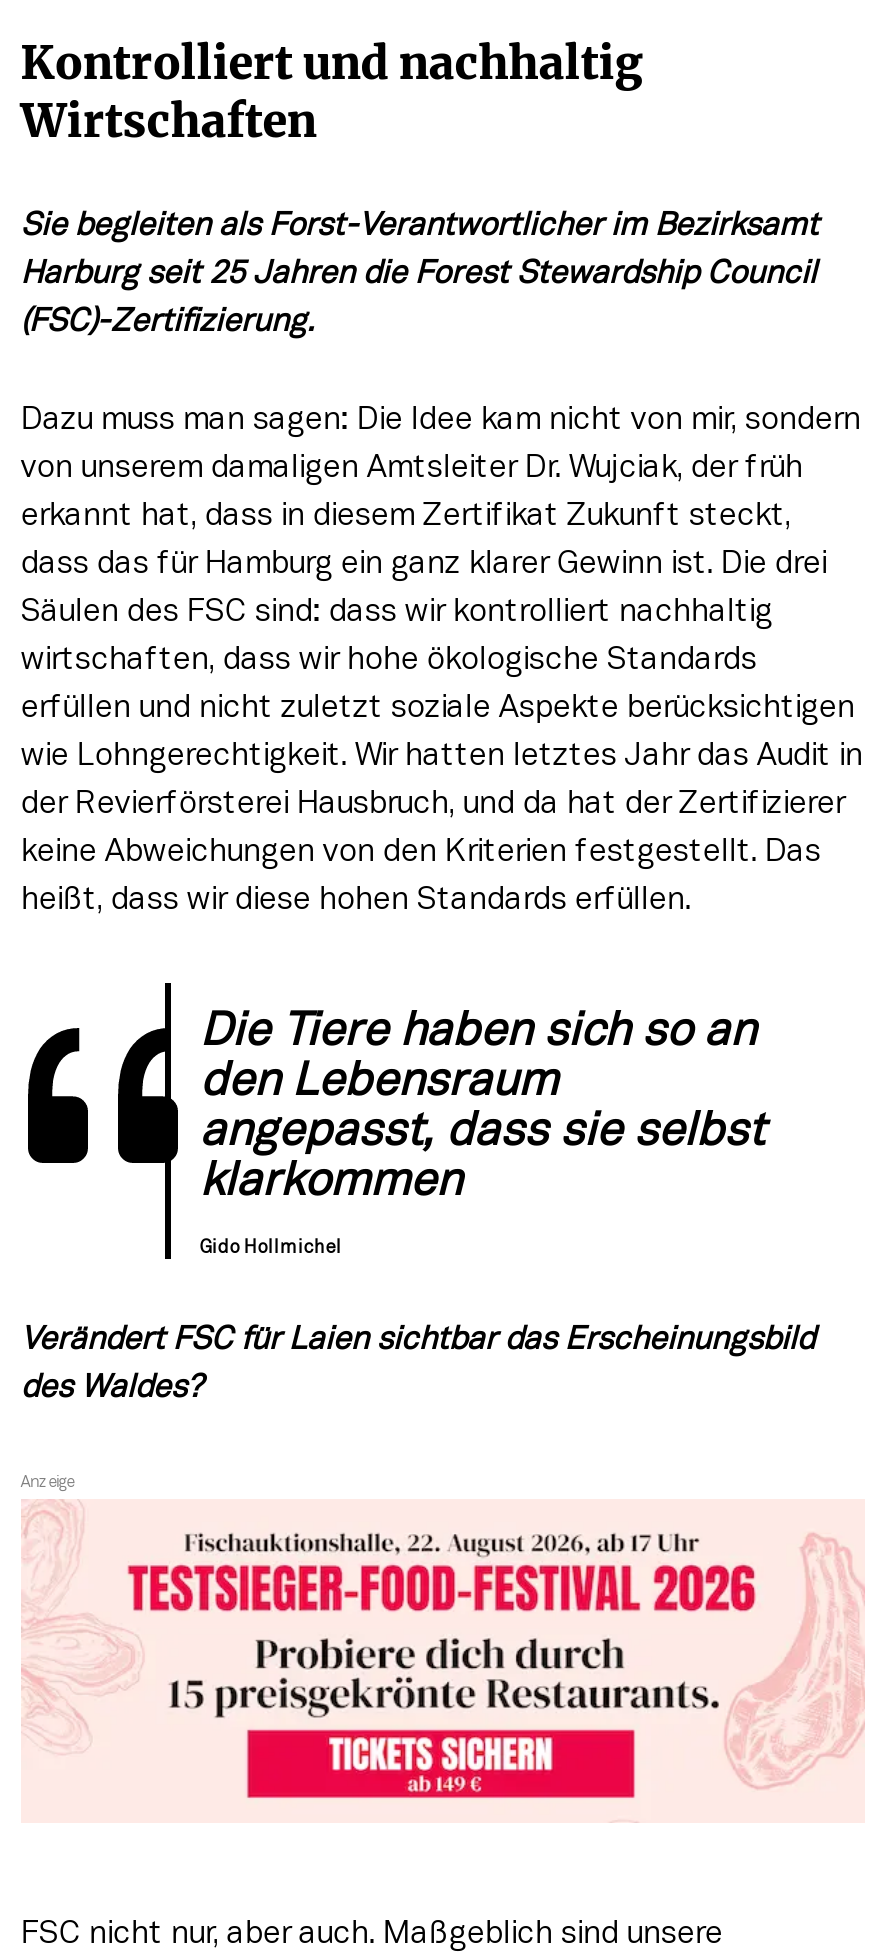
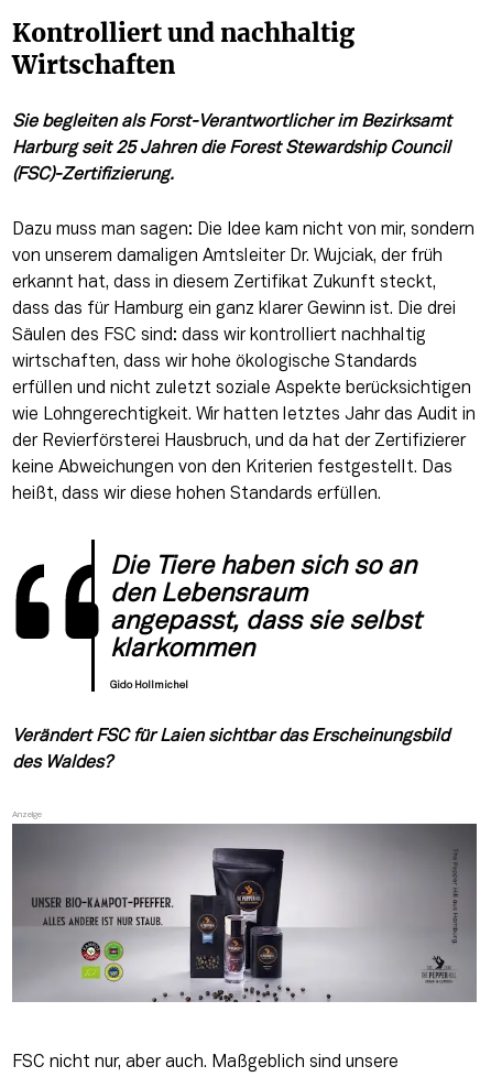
- [image]
+ [image]
